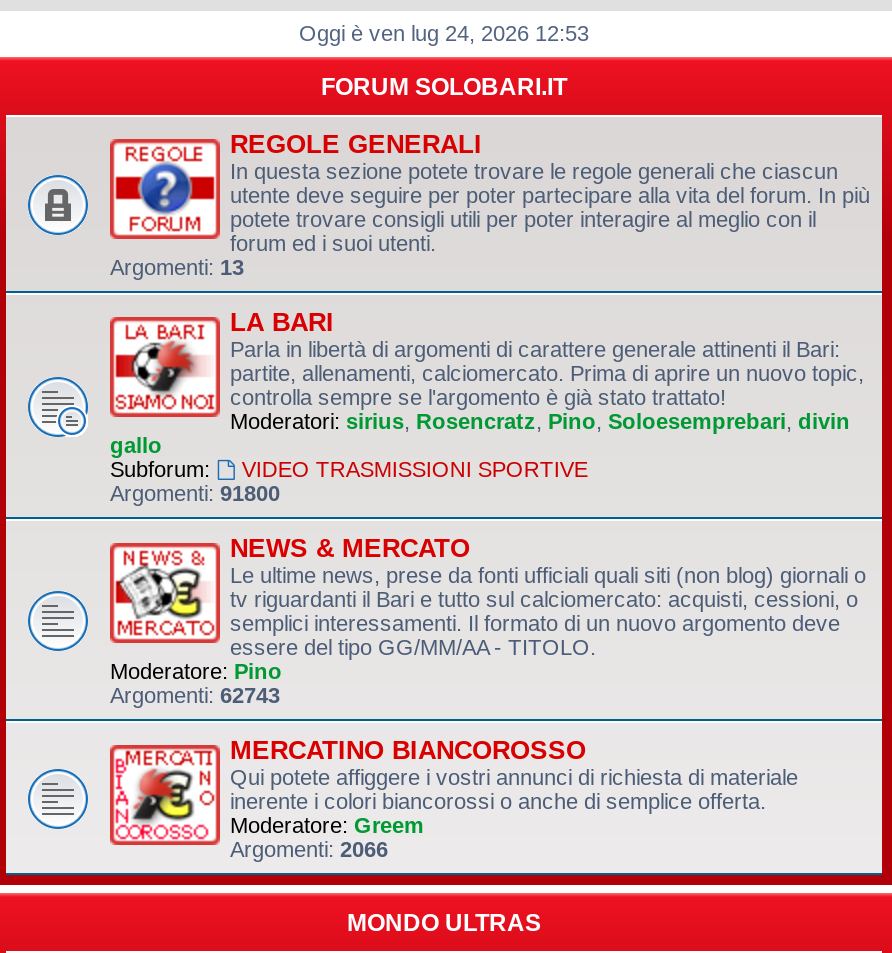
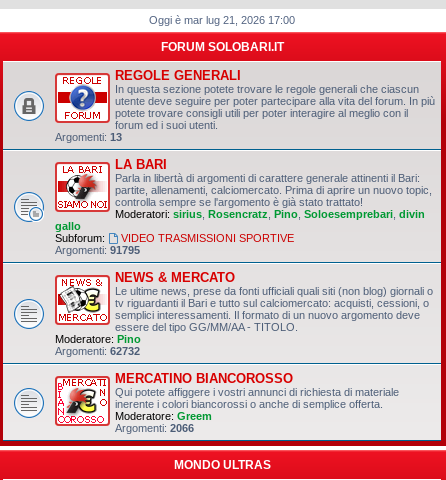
- Oggi è ven lug 24, 2026 12:53
+ Oggi è mar lug 21, 2026 17:00

- Argomenti: 91800
+ Argomenti: 91795

- Argomenti: 62743
+ Argomenti: 62732
